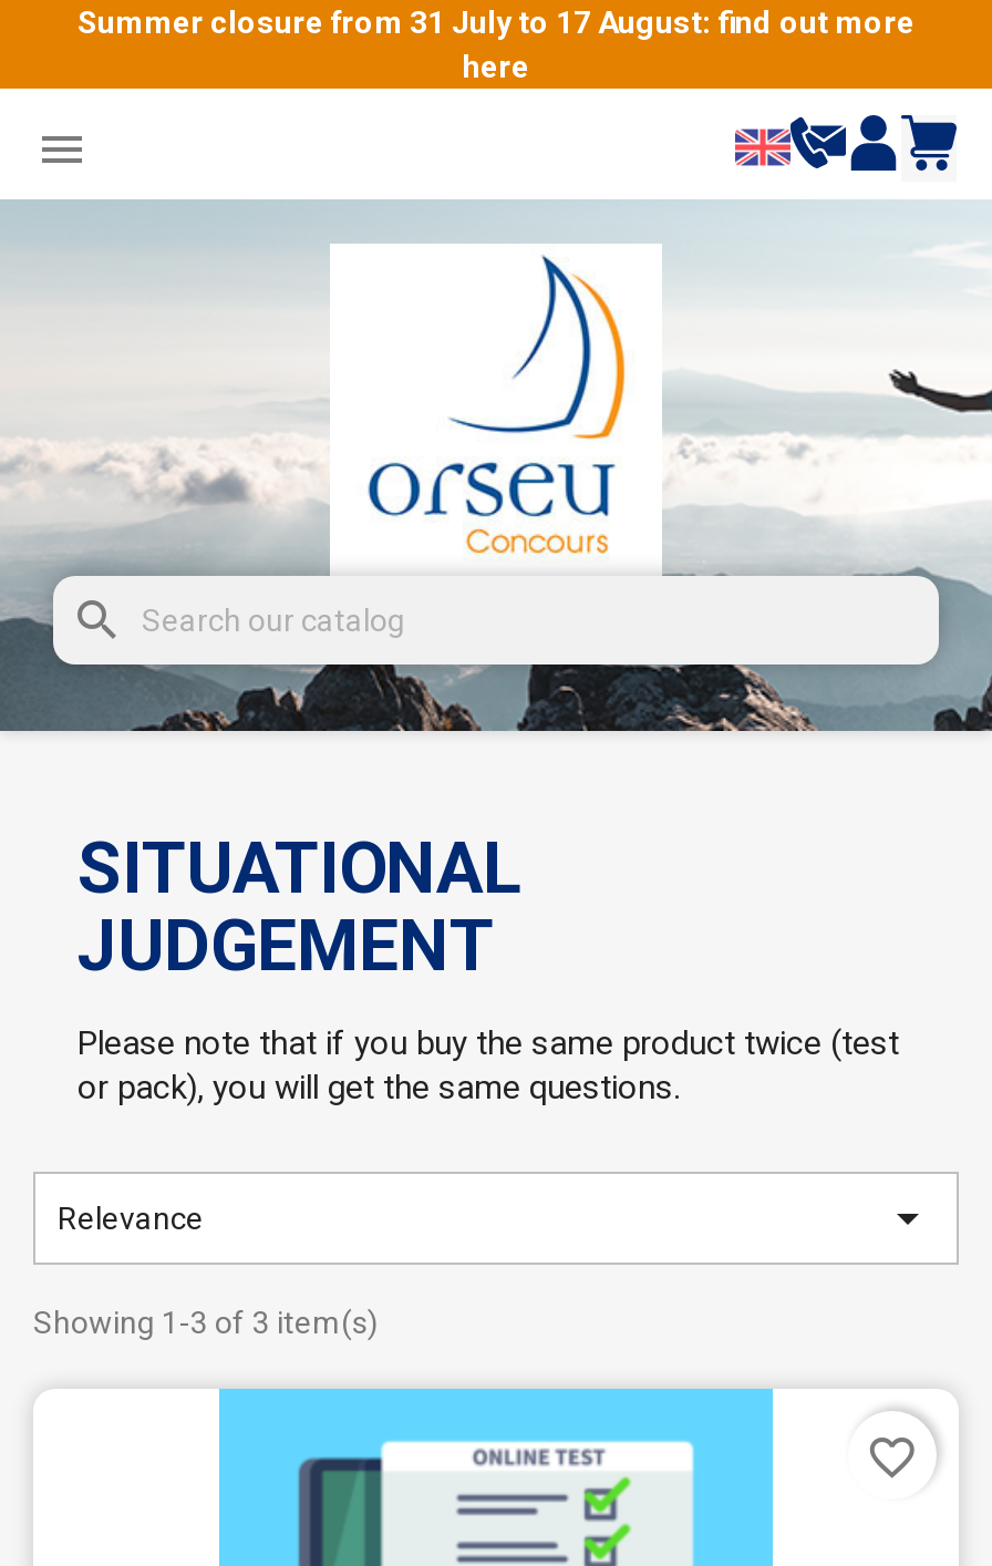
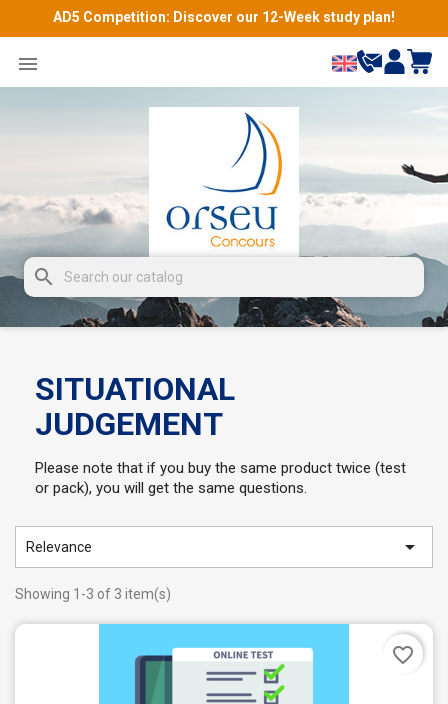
- Summer closure from 31 July to 17 August: find out more
- here
+ AD5 Competition: Discover our 12-Week study plan!
